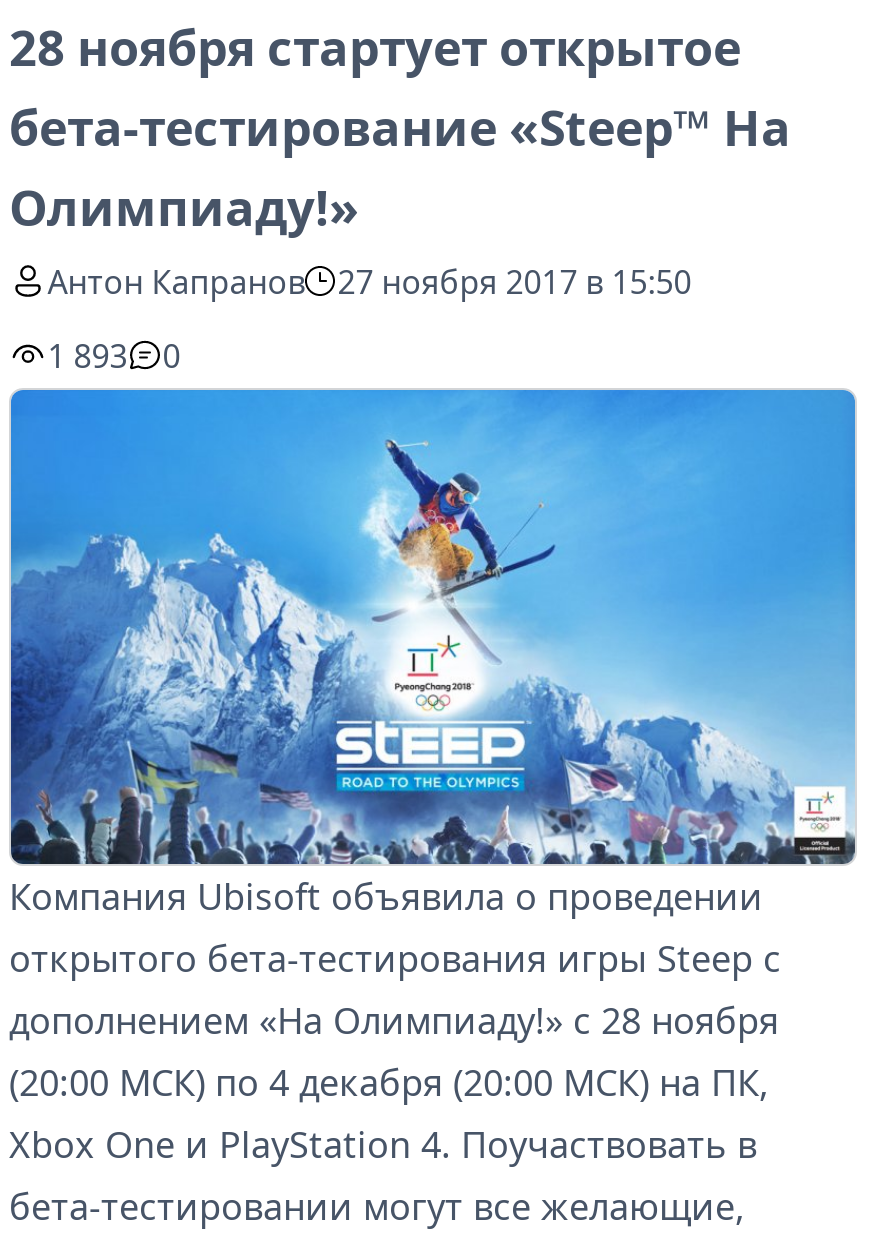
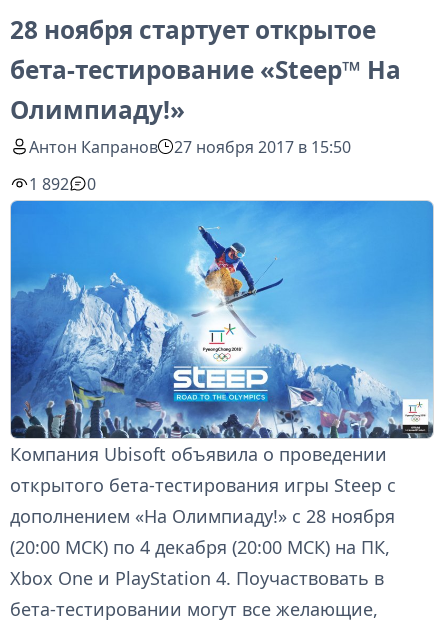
- 1 893 0
+ 1 892 0
